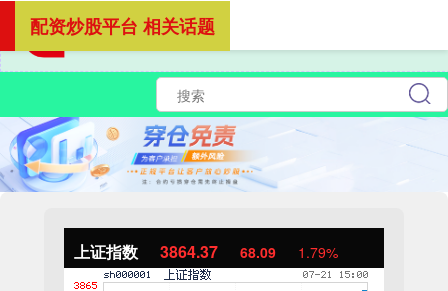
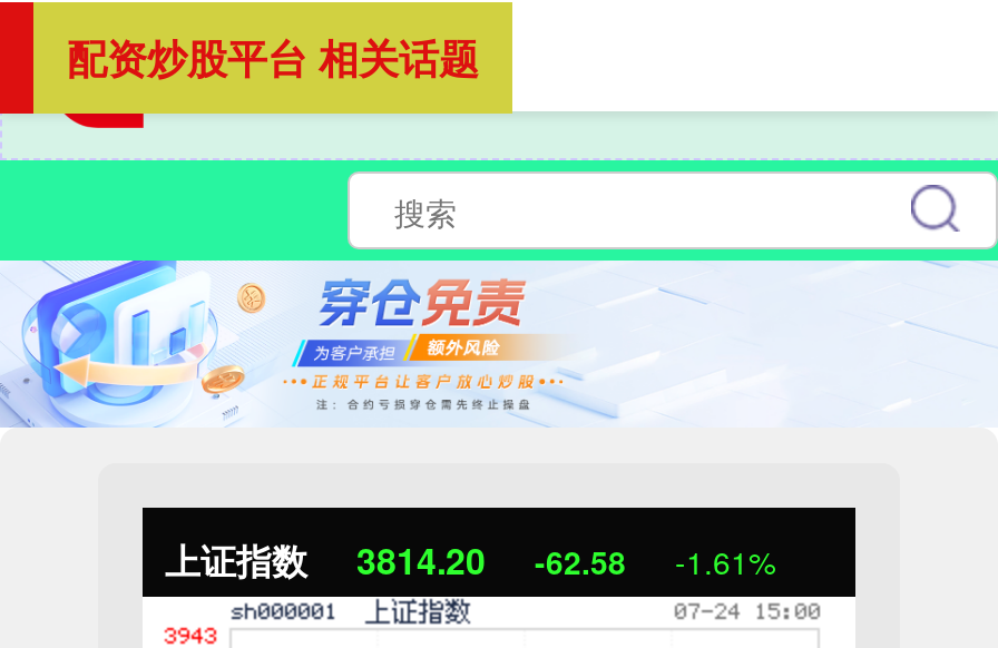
- 3864.37
+ 3814.20

- 68.09
+ -62.58

- 1.79%
+ -1.61%
